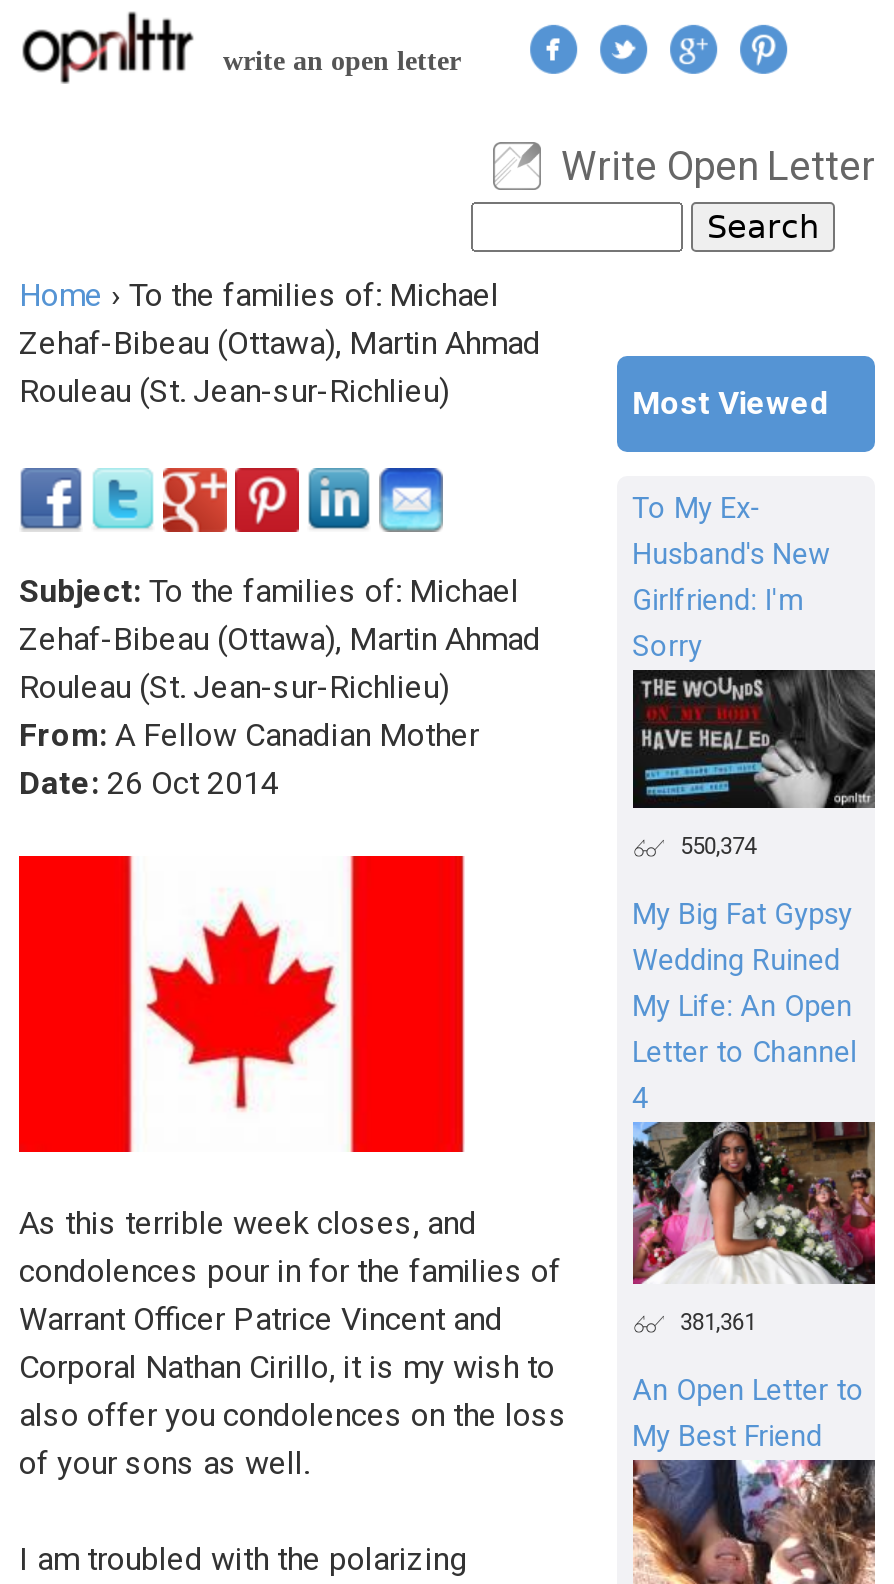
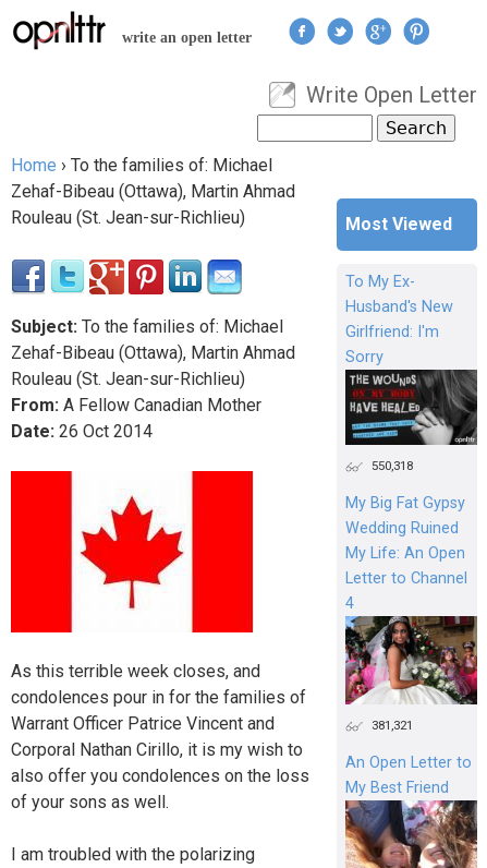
- 550,374
+ 550,318

- 381,361
+ 381,321
